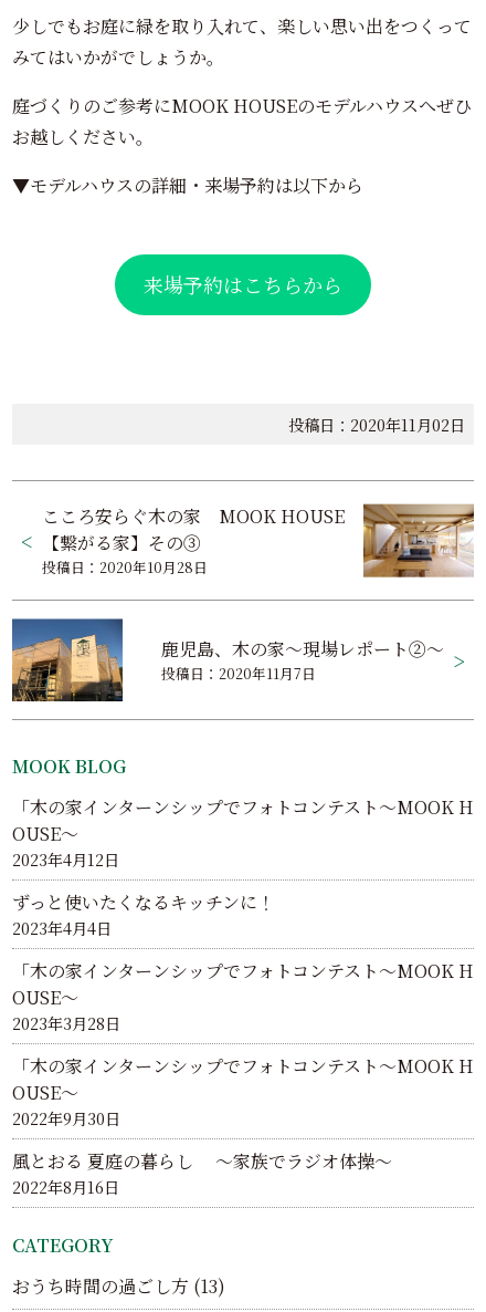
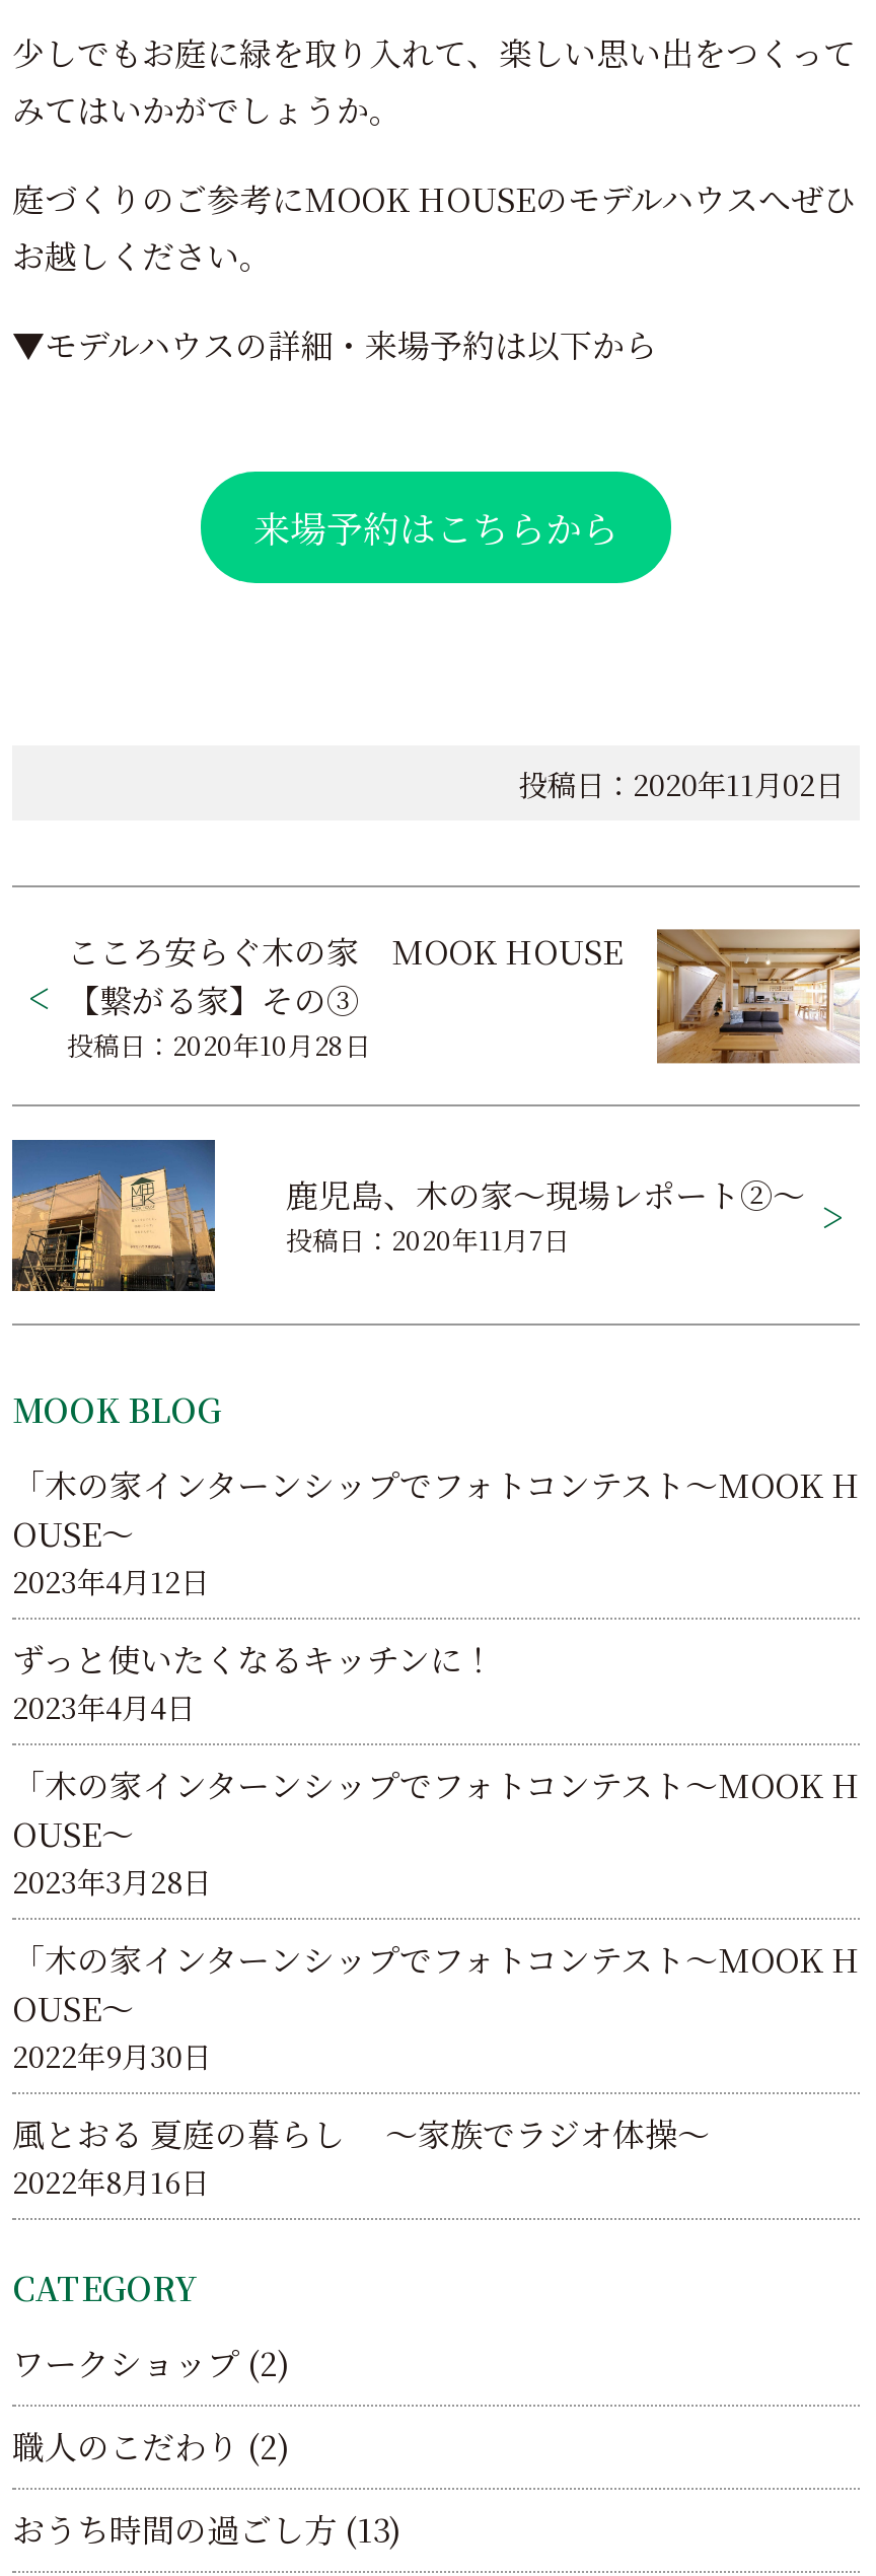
+ ワークショップ(2)
+ 職人のこだわり(2)
